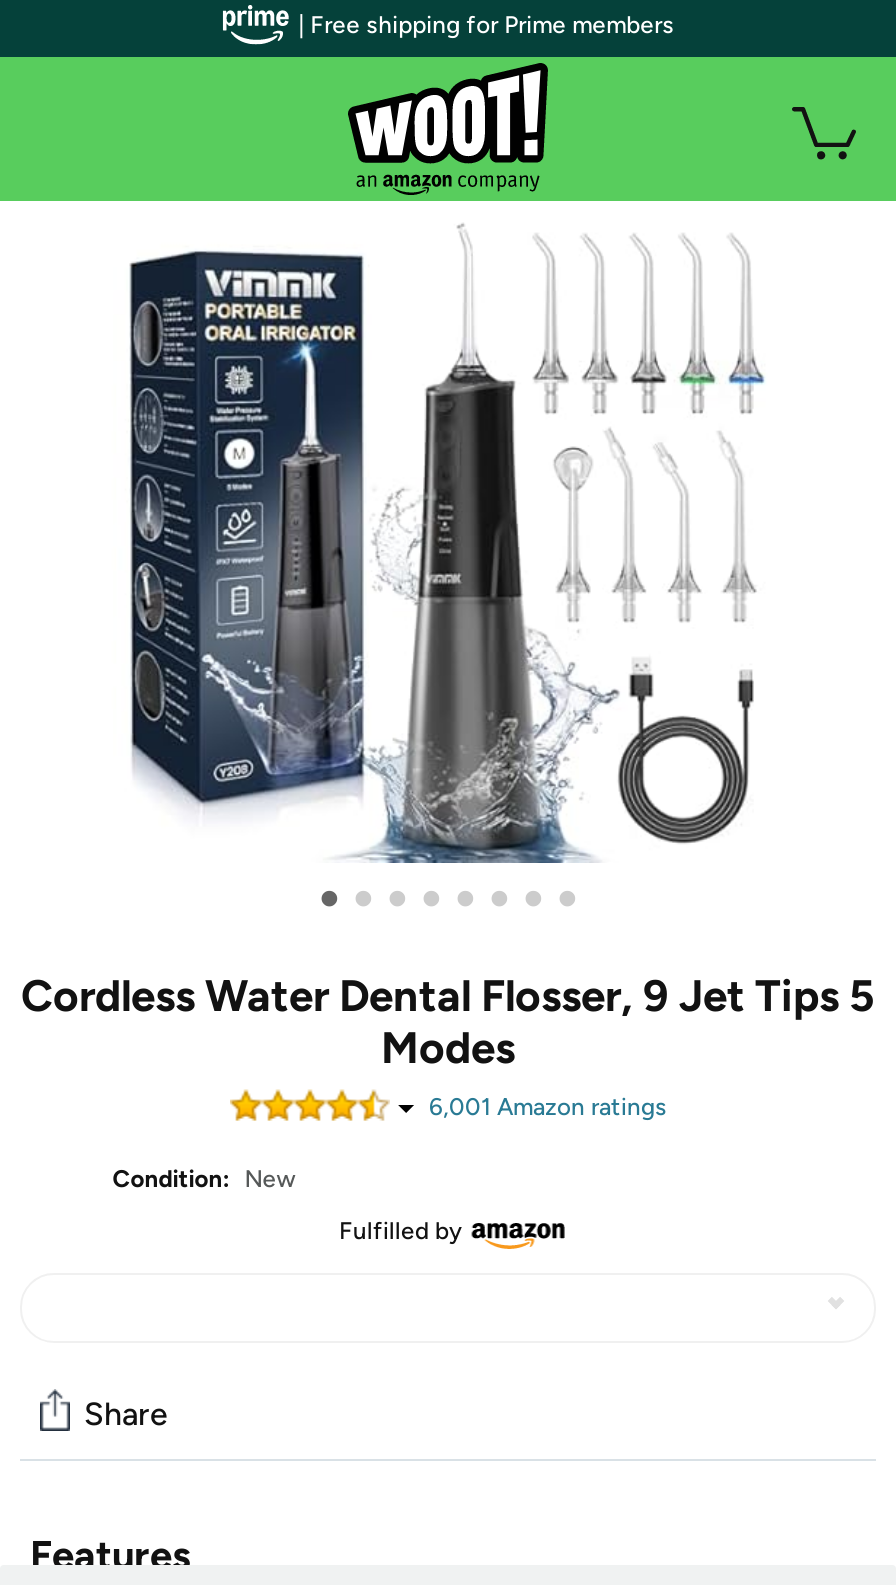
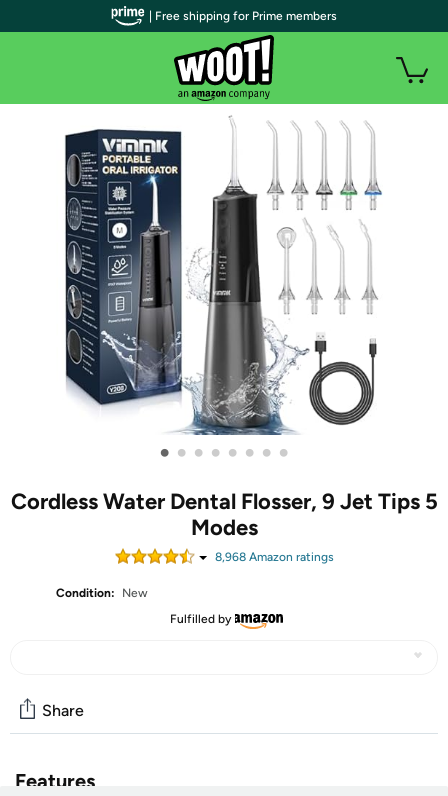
- 6,001 Amazon ratings
+ 8,968 Amazon ratings
